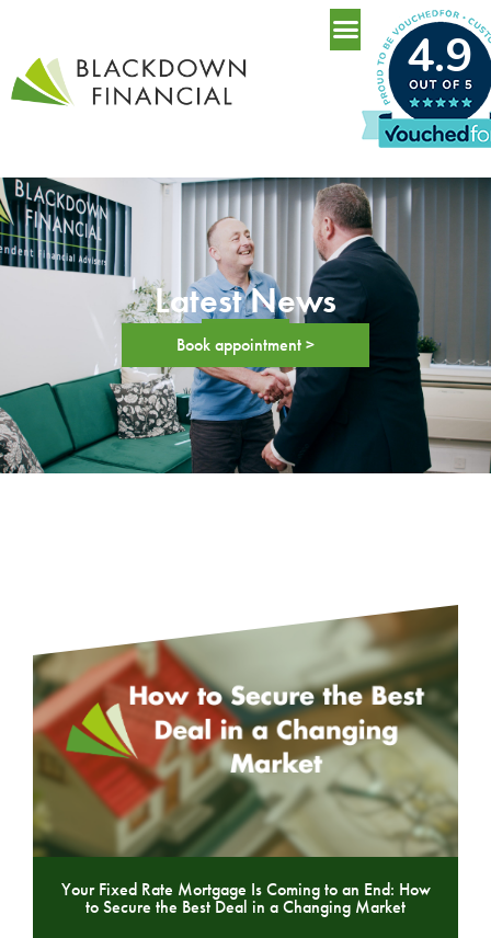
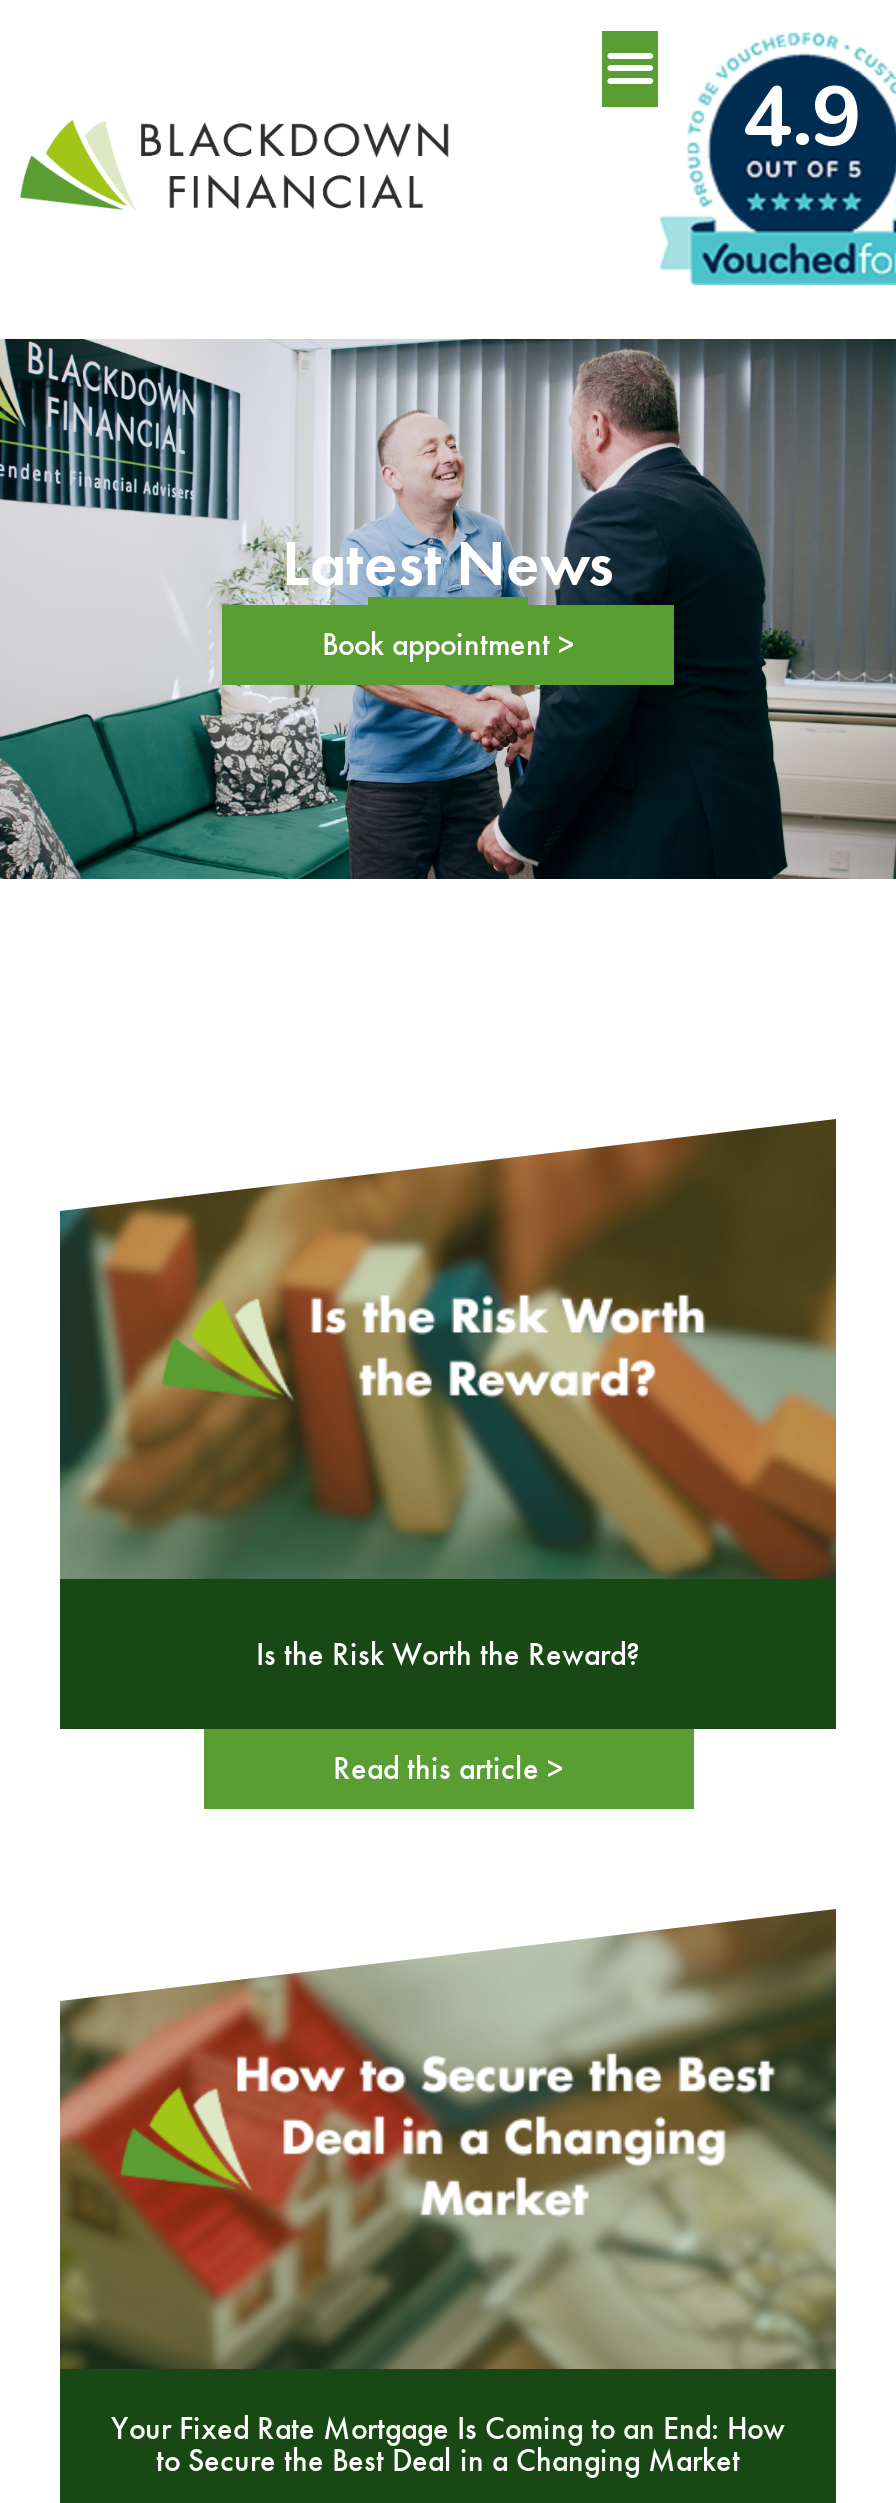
+ [image]
+ Is the Risk Worth the Reward?
+ Read this article >
